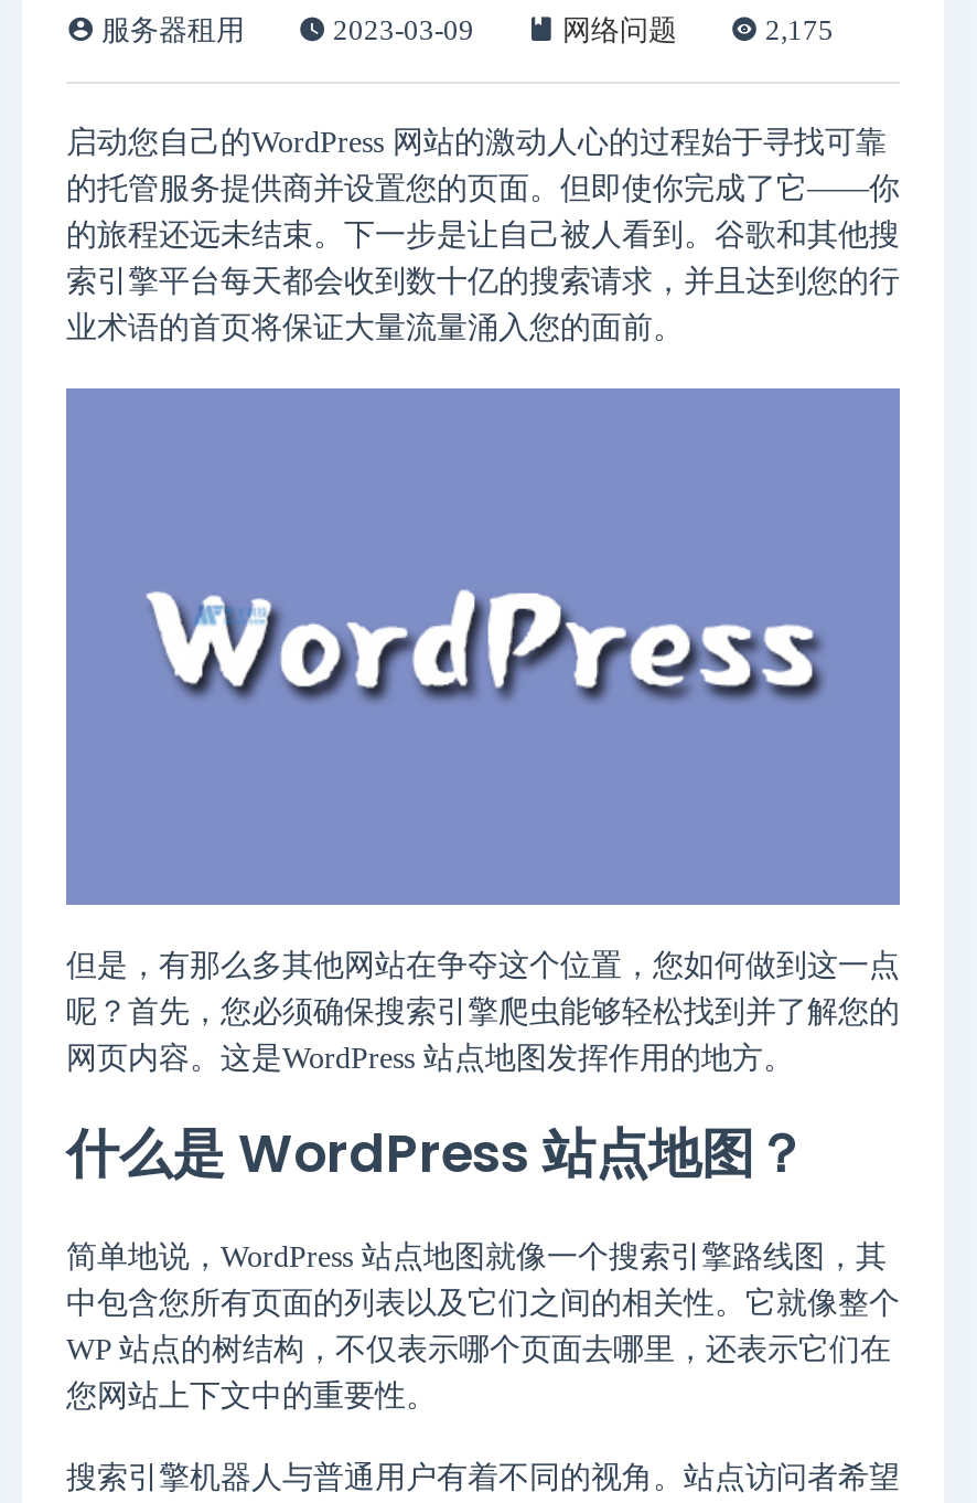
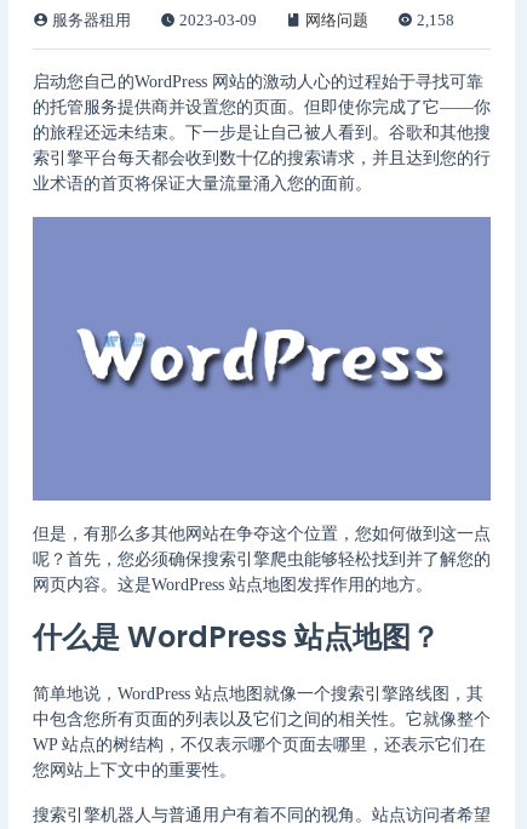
- 2,175
+ 2,158
